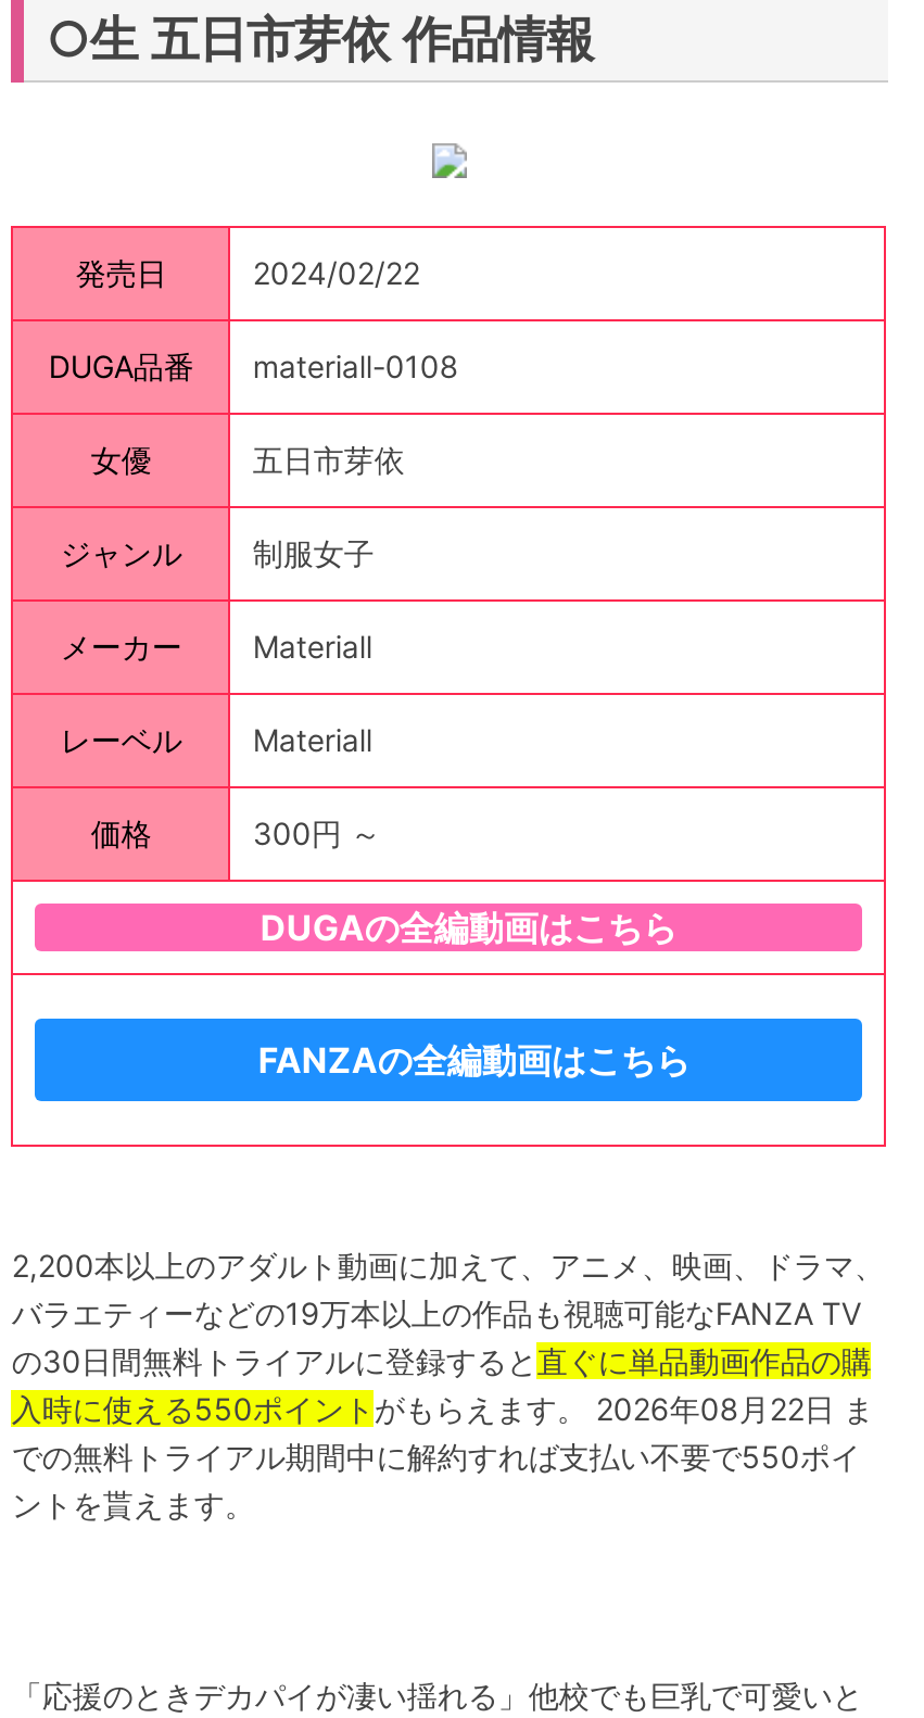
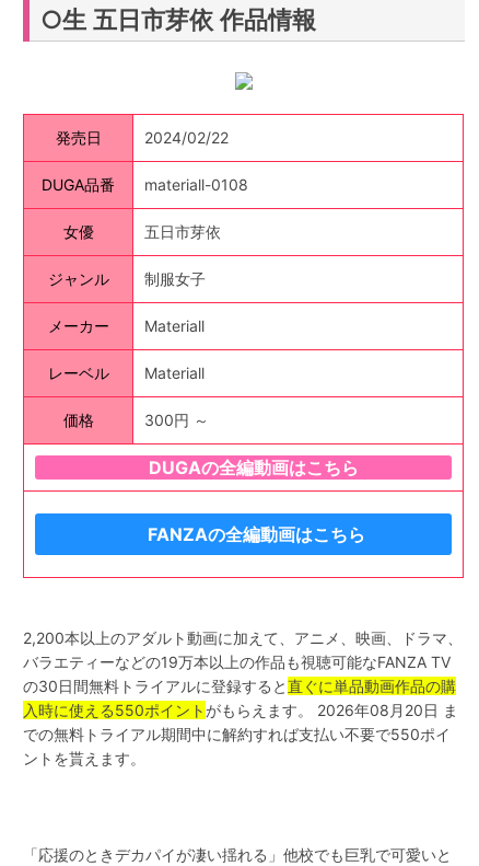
- 入時に使える550ポイントがもらえます。 2026年08月22日 ま
+ 入時に使える550ポイントがもらえます。 2026年08月20日 ま
